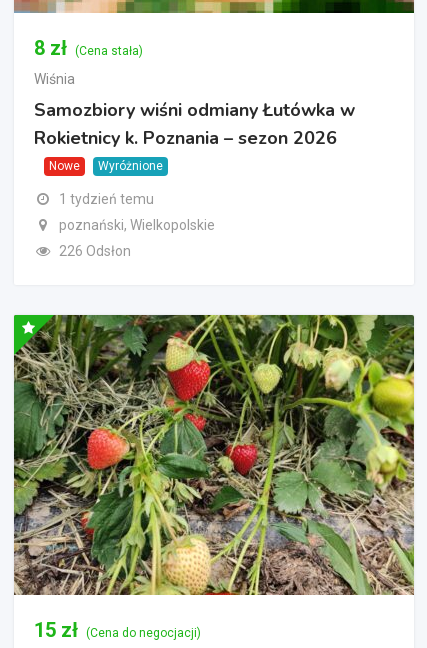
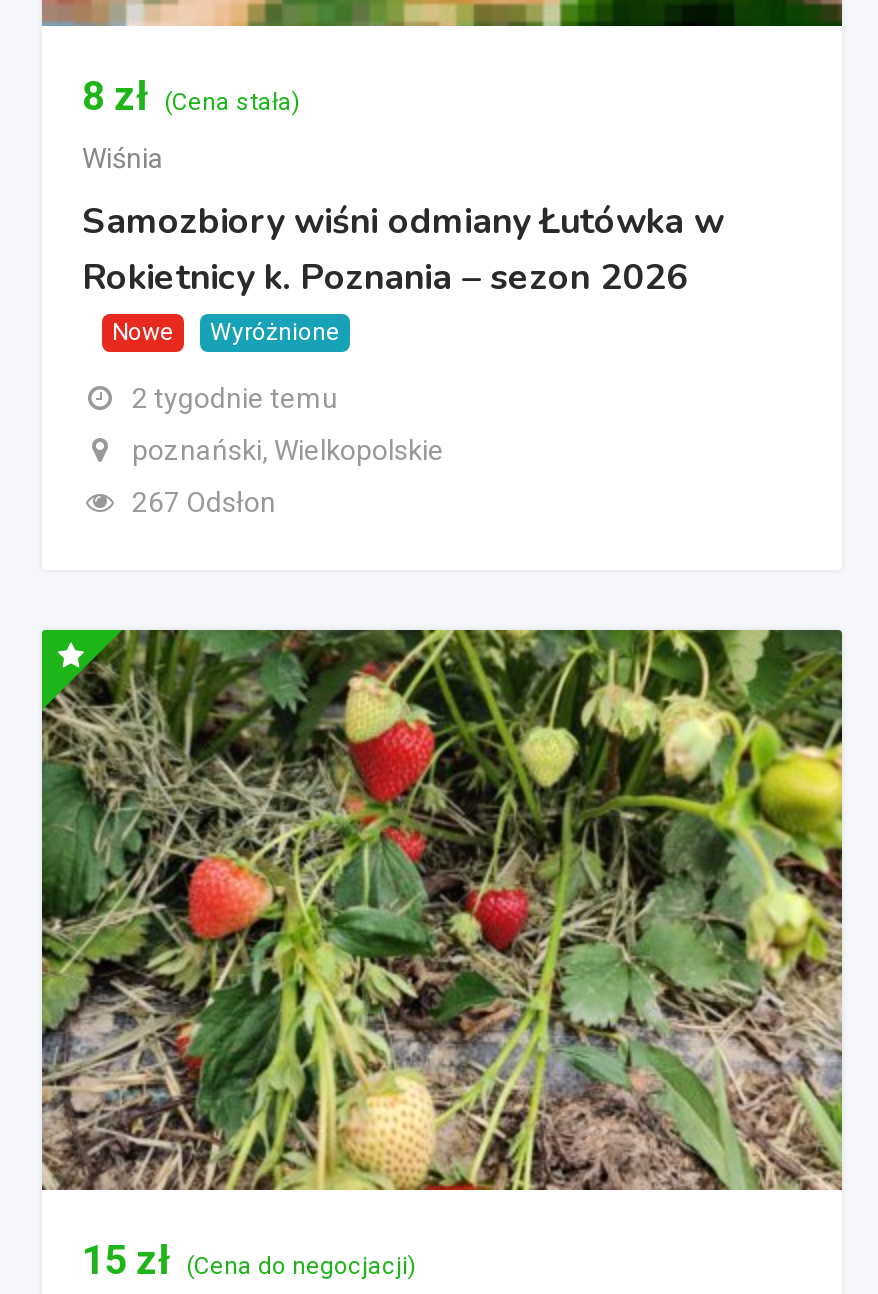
- 1 tydzień temu
+ 2 tygodnie temu

- 226 Odsłon
+ 267 Odsłon
